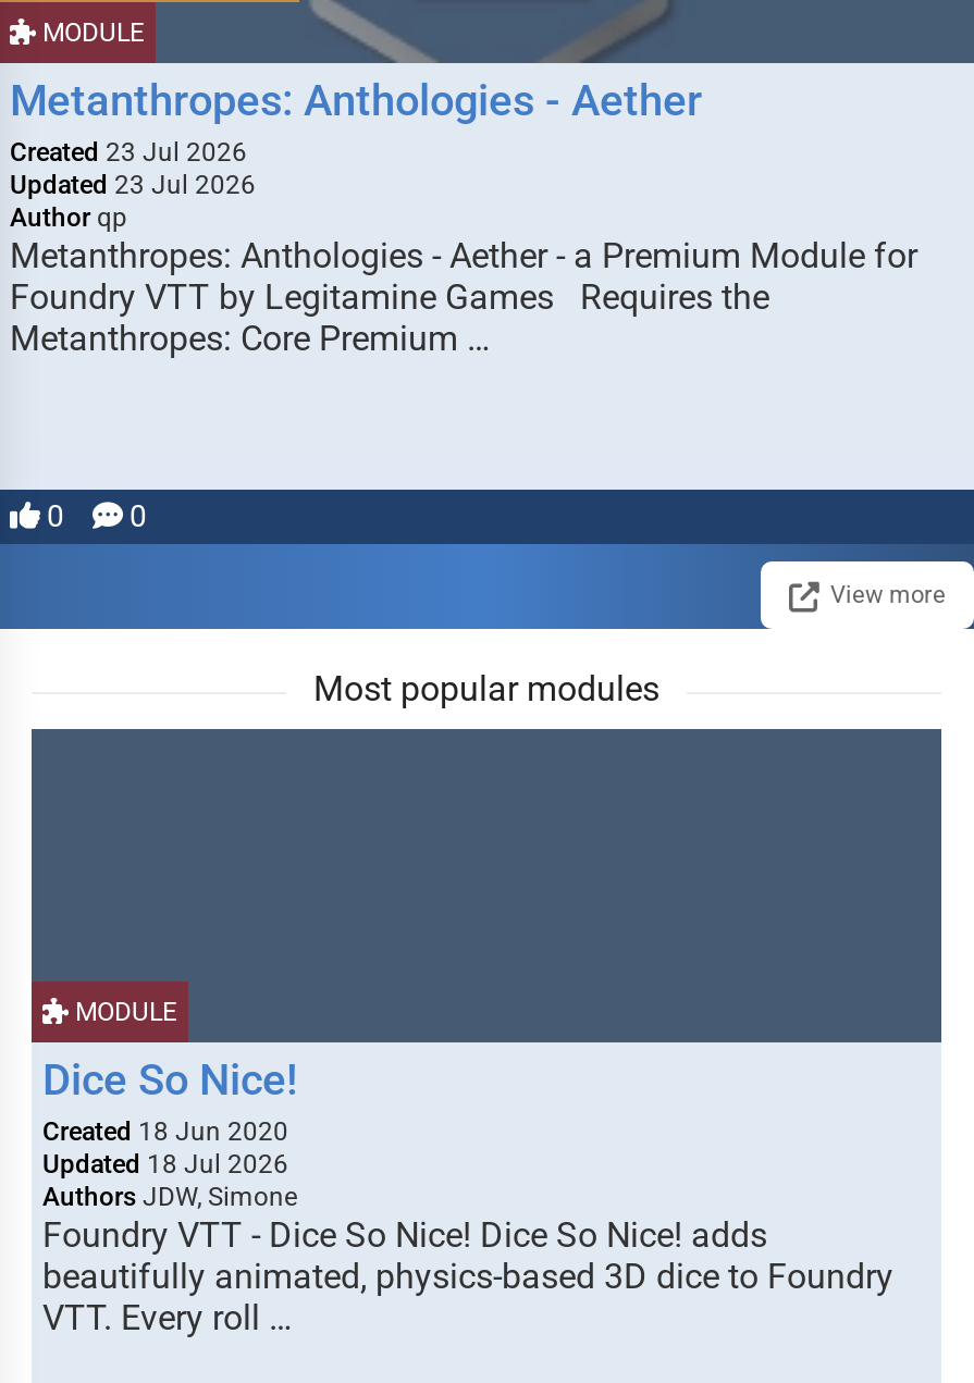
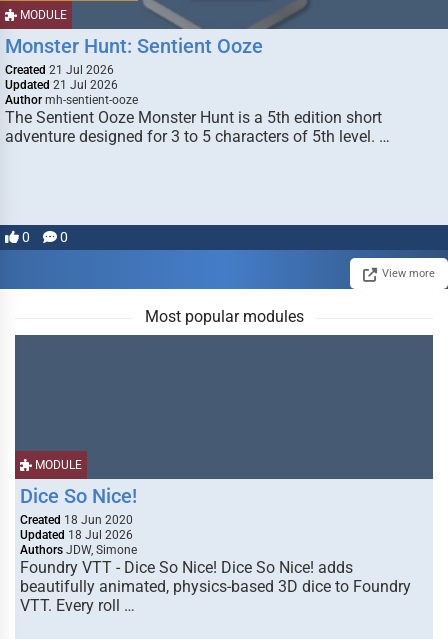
- Metanthropes: Anthologies - Aether
- Created 23 Jul 2026
- Updated 23 Jul 2026
- Author qp
- Metanthropes: Anthologies - Aether - a Premium Module for
- Foundry VTT by Legitamine Games Requires the
- Metanthropes: Core Premium …
+ Monster Hunt: Sentient Ooze
+ Created 21 Jul 2026
+ Updated 21 Jul 2026
+ Author mh-sentient-ooze
+ The Sentient Ooze Monster Hunt is a 5th edition short
+ adventure designed for 3 to 5 characters of 5th level. …
